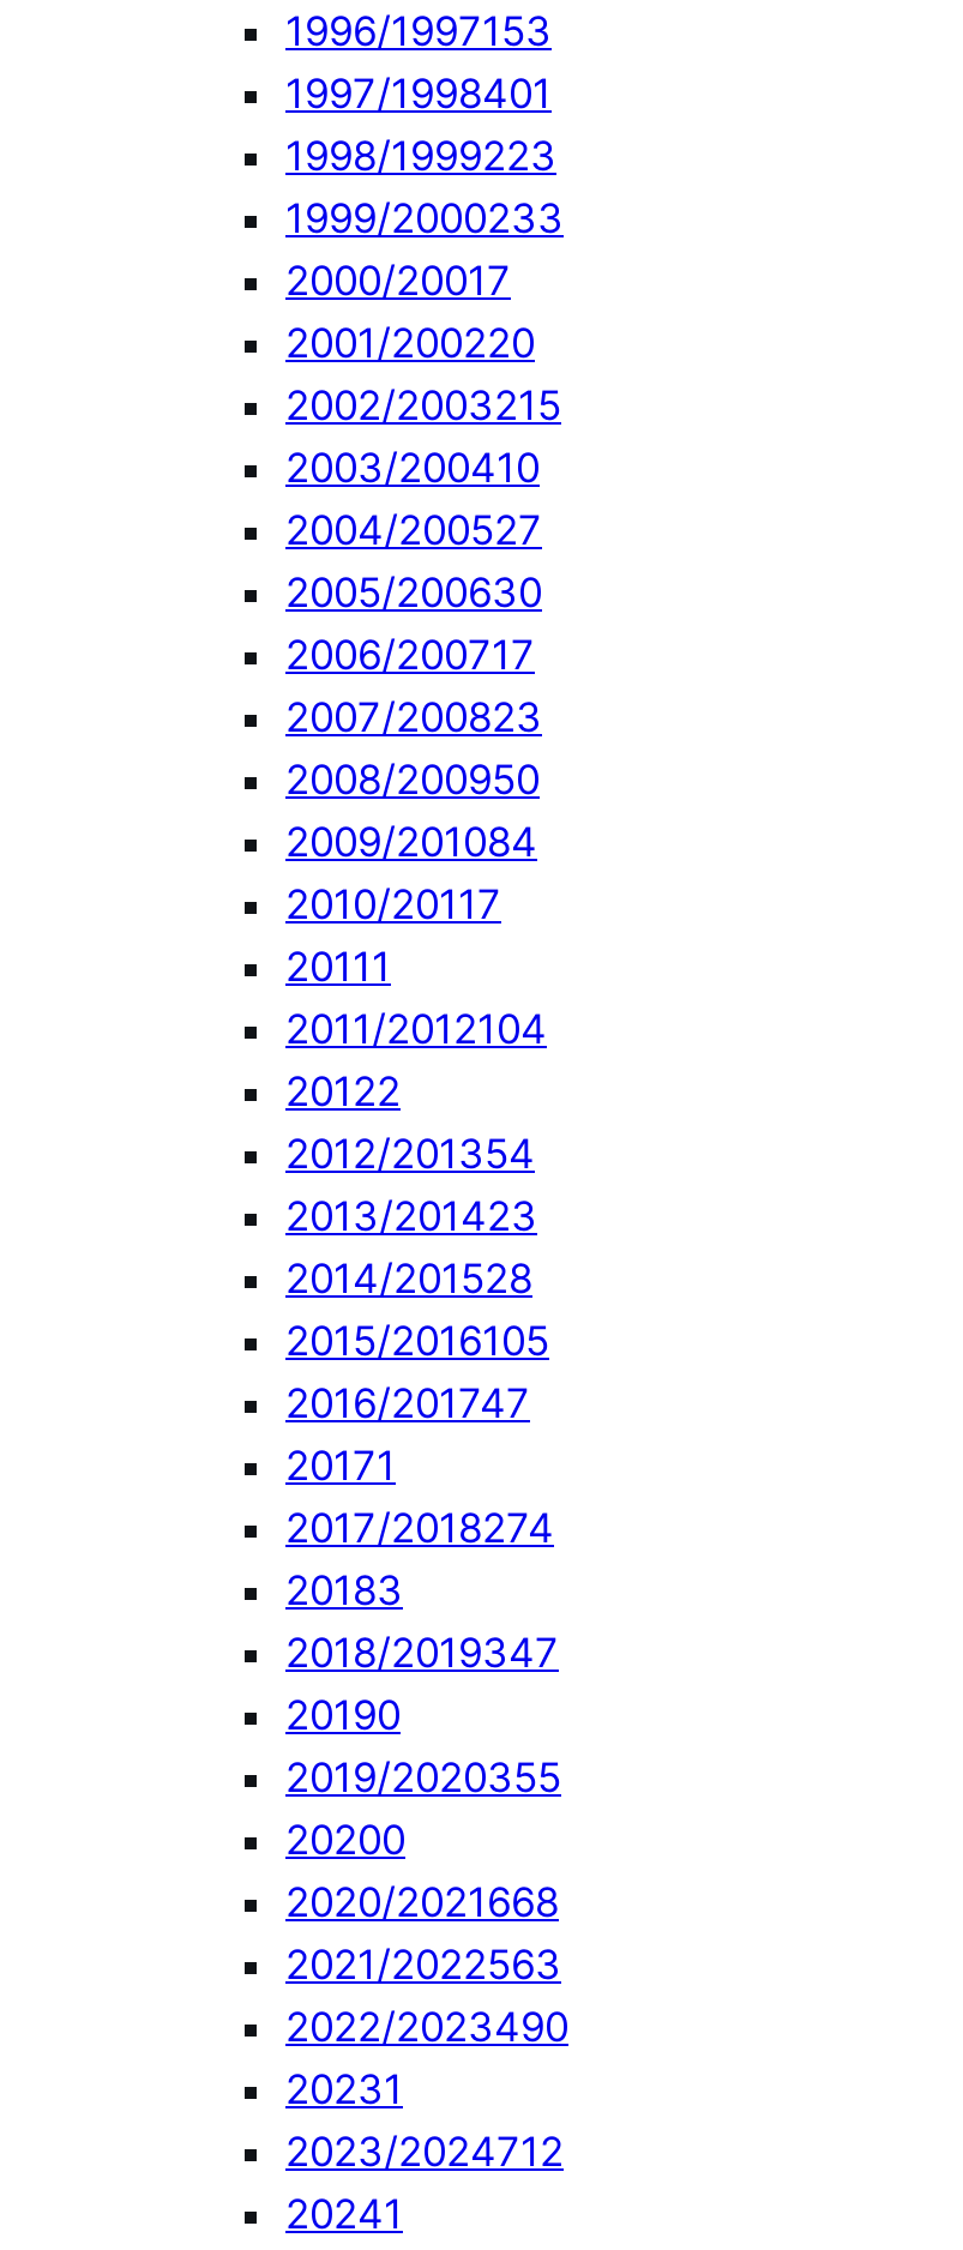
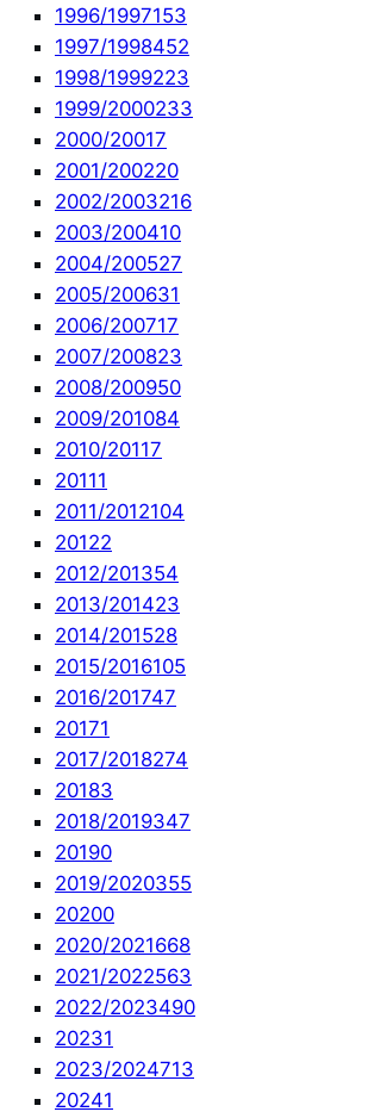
- 1997/1998401
+ 1997/1998452

- 2002/2003215
+ 2002/2003216

- 2005/200630
+ 2005/200631

- 2023/2024712
+ 2023/2024713
